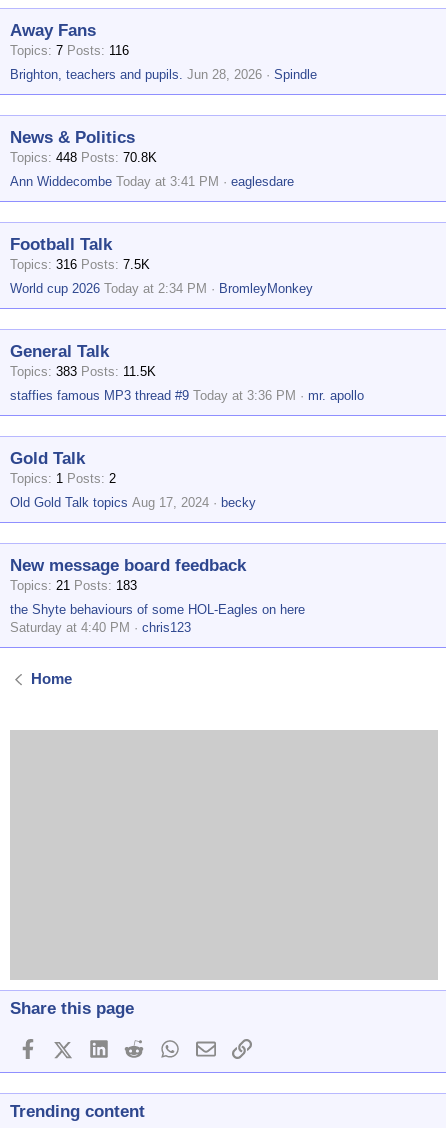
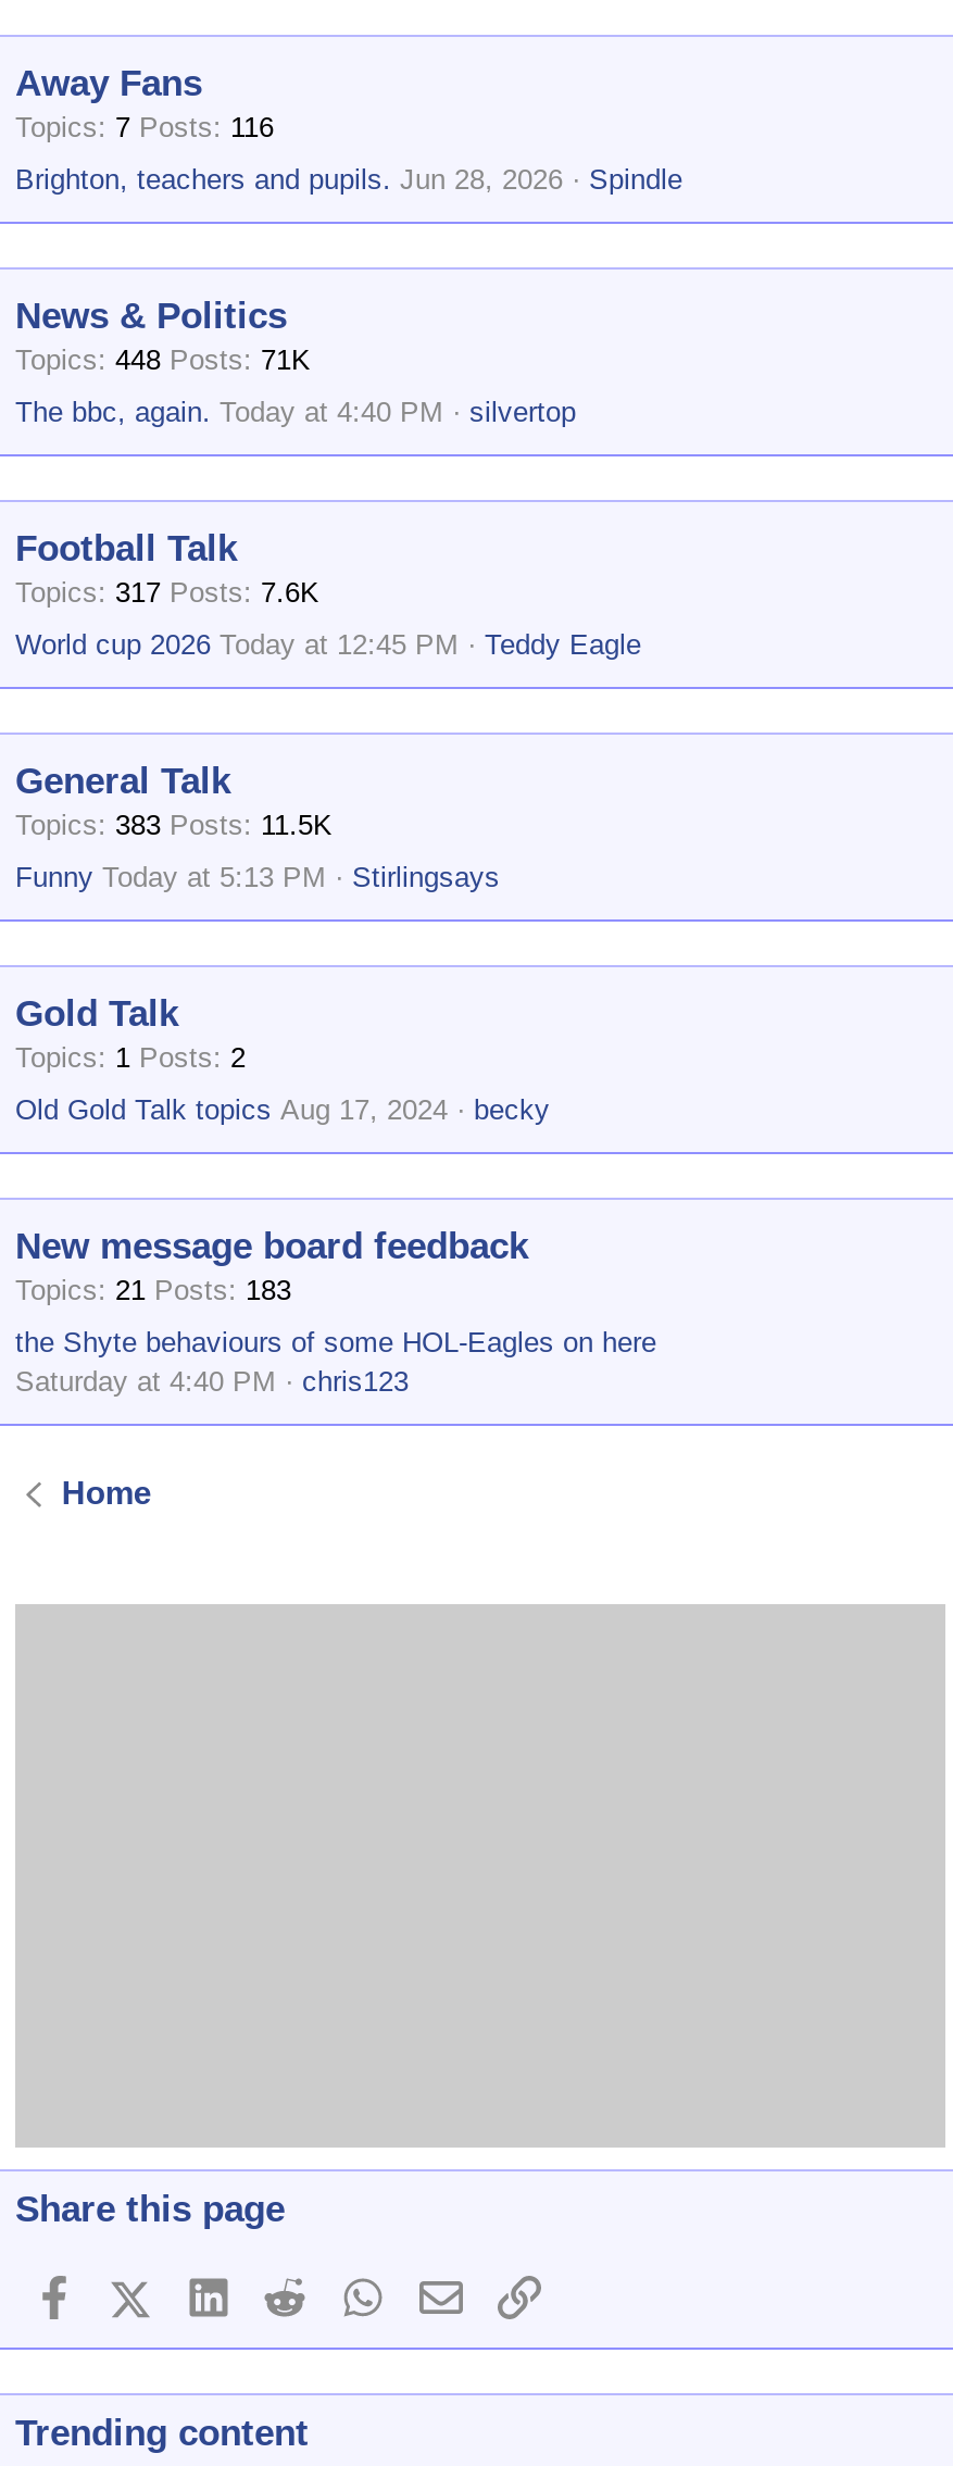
- Topics 448 Posts 70.8K
+ Topics 448 Posts 71K

- Ann Widdecombe Today at 3:41 PM
- eaglesdare
+ The bbc, again. Today at 4:40 PM
+ silvertop

- Topics 316 Posts 7.5K
+ Topics 317 Posts 7.6K

- World cup 2026 Today at 2:34 PM
- BromleyMonkey
+ World cup 2026 Today at 12:45 PM
+ Teddy Eagle

- staffies famous MP3 thread #9 Today at 3:36 PM
- mr. apollo
+ Funny Today at 5:13 PM
+ Stirlingsays
